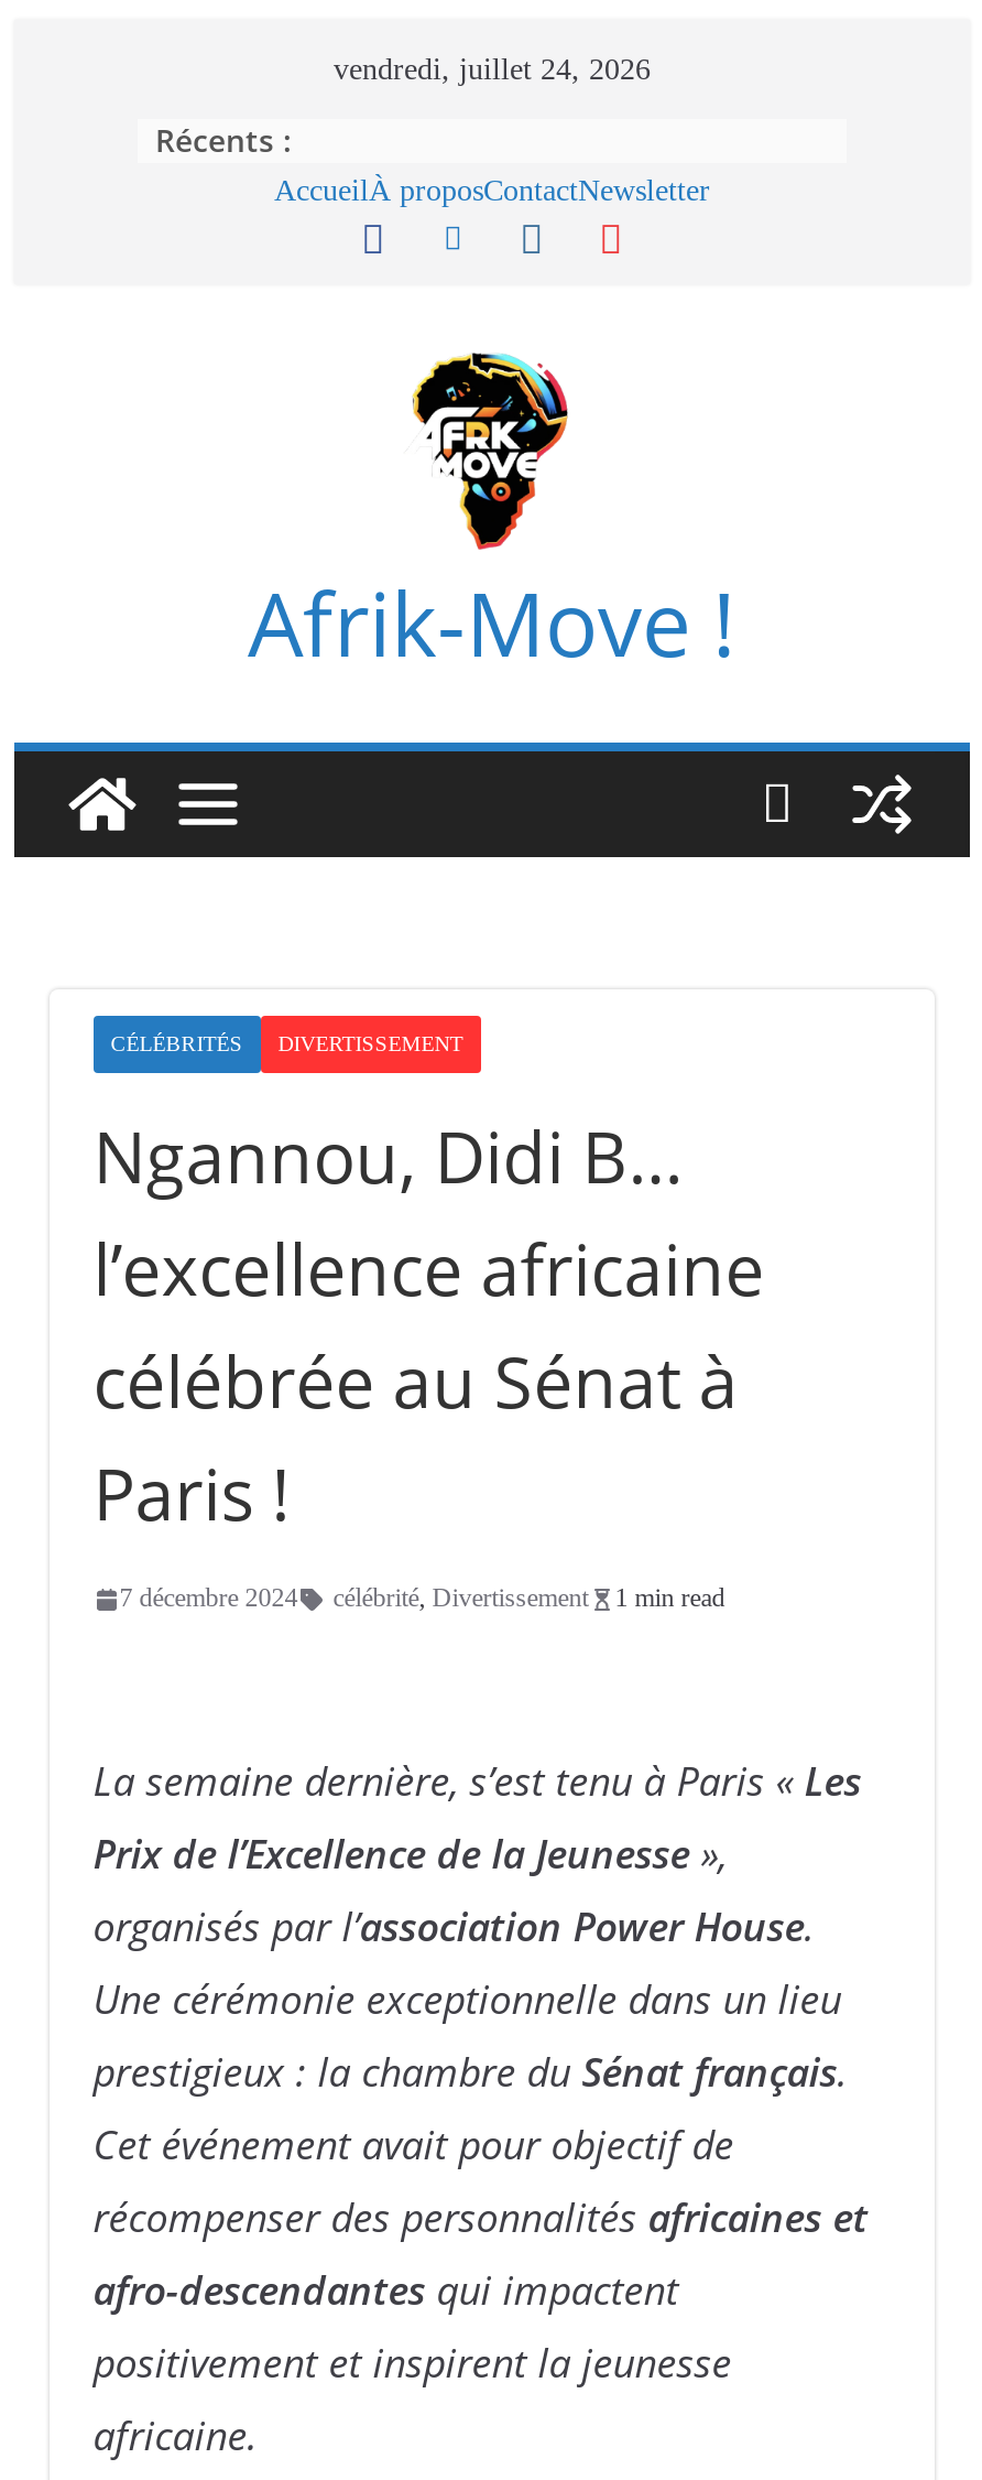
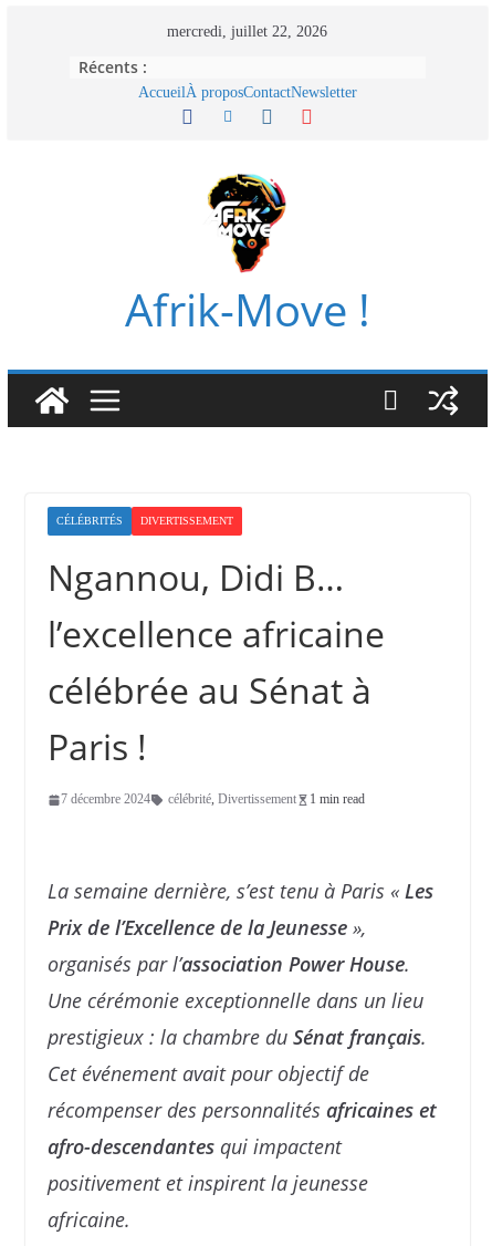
- vendredi, juillet 24, 2026
+ mercredi, juillet 22, 2026
